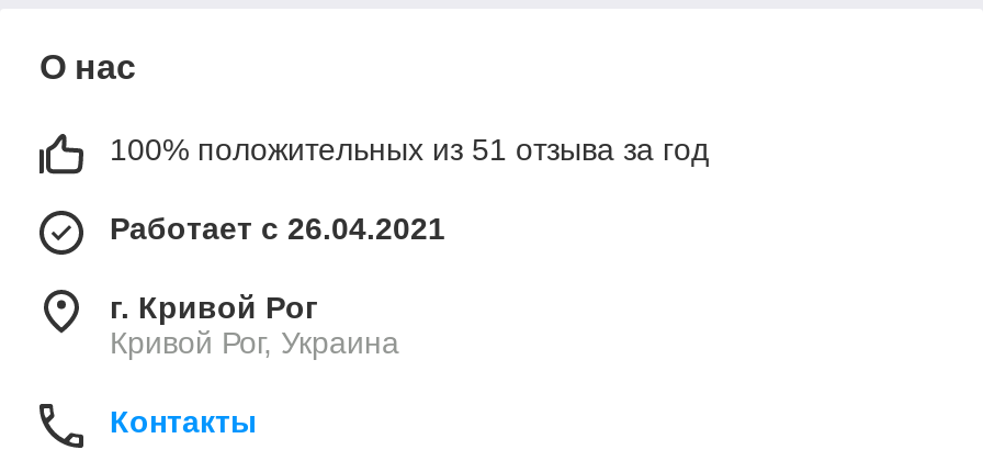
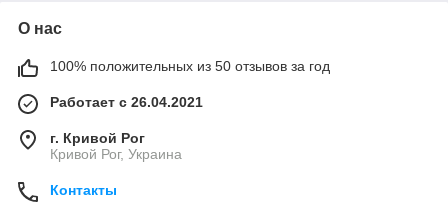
- 100% положительных из 51 отзыва за год
+ 100% положительных из 50 отзывов за год
